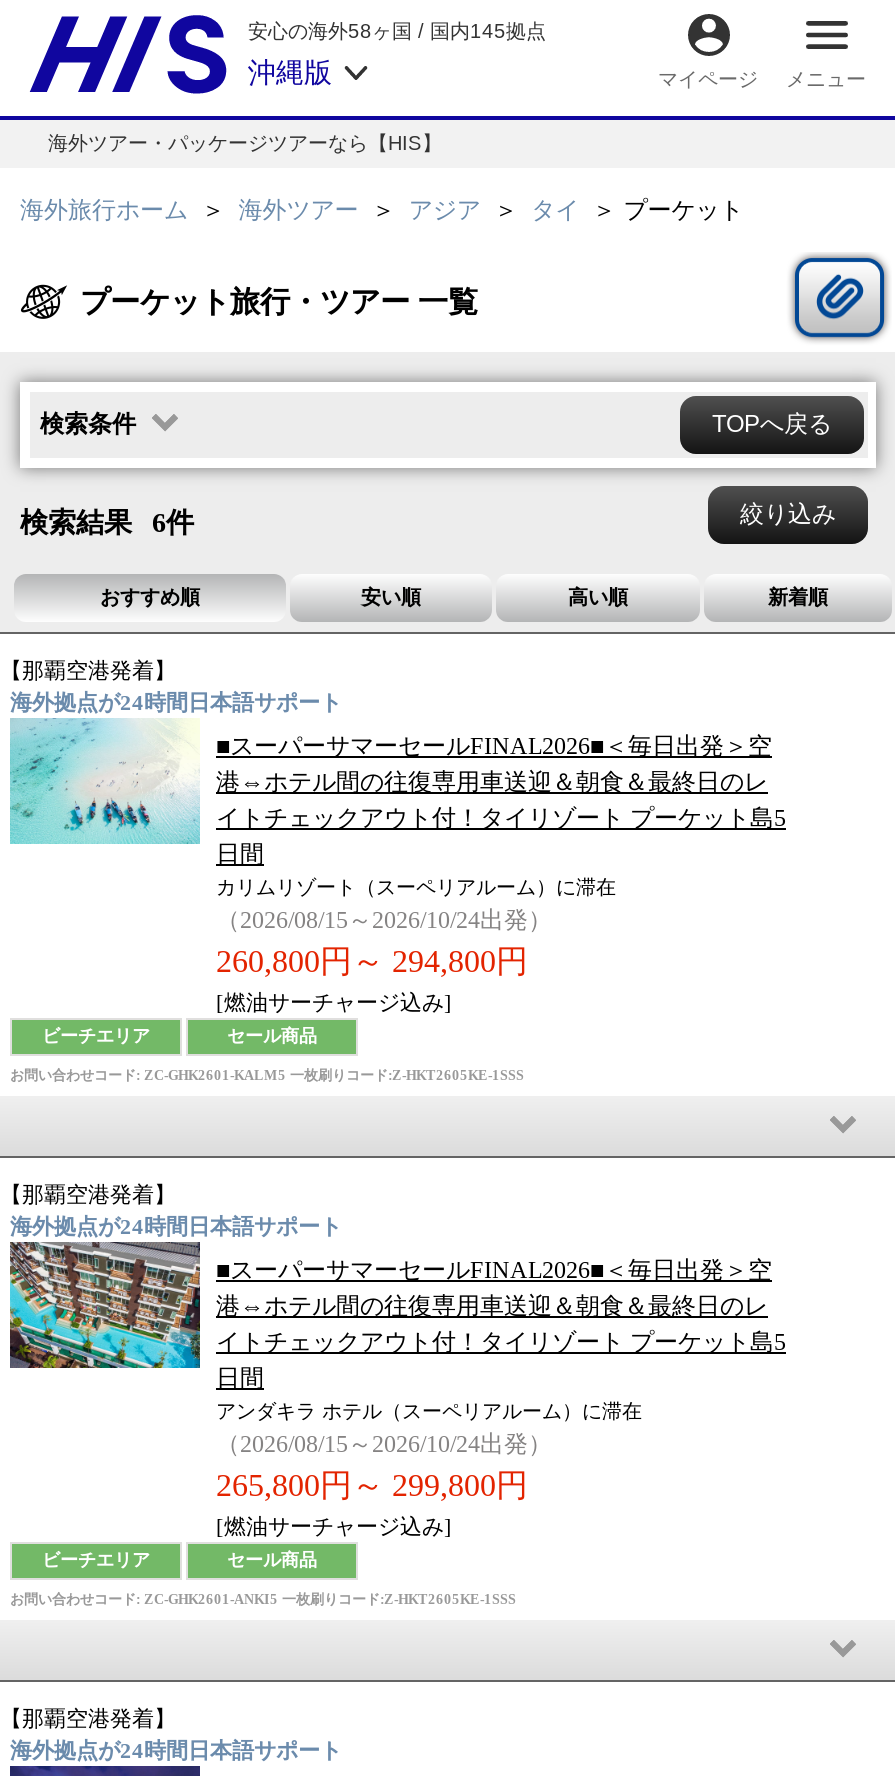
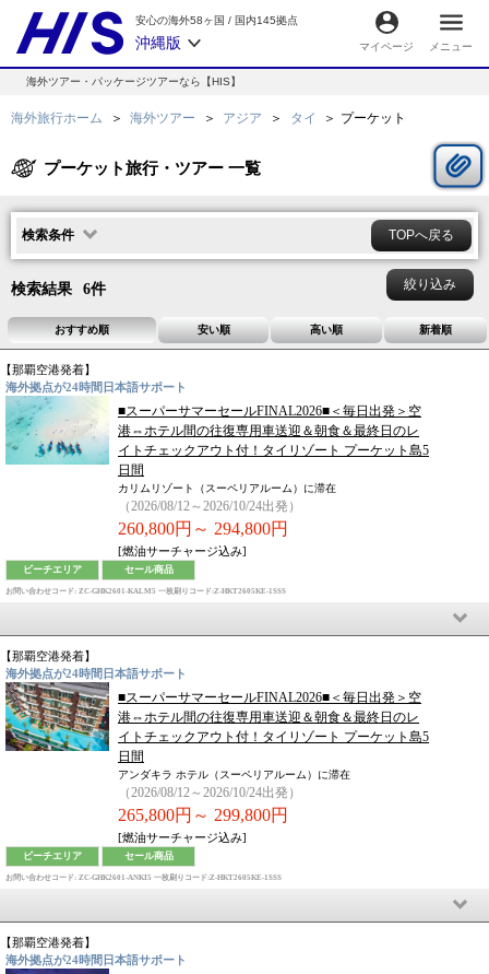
- （2026/08/15～2026/10/24出発）
+ （2026/08/12～2026/10/24出発）

- （2026/08/15～2026/10/24出発）
+ （2026/08/12～2026/10/24出発）
